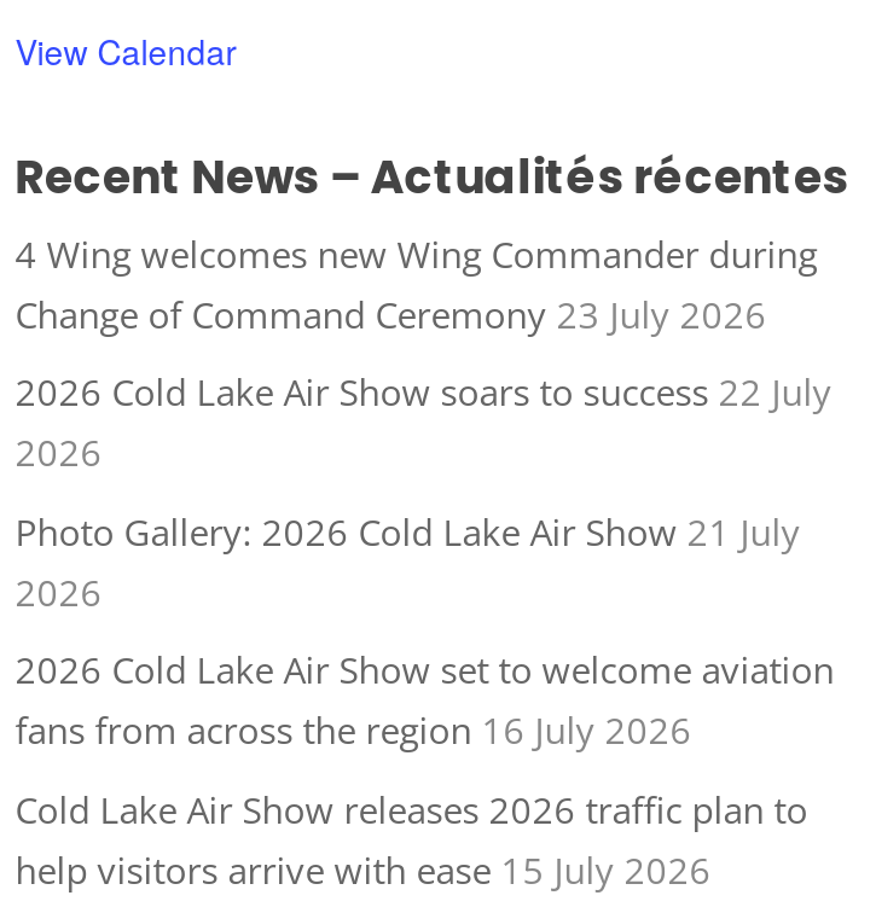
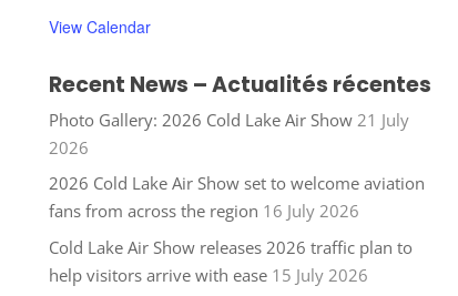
- 4 Wing welcomes new Wing Commander during
- Change of Command Ceremony 23 July 2026
- 2026 Cold Lake Air Show soars to success 22 July
- 2026
